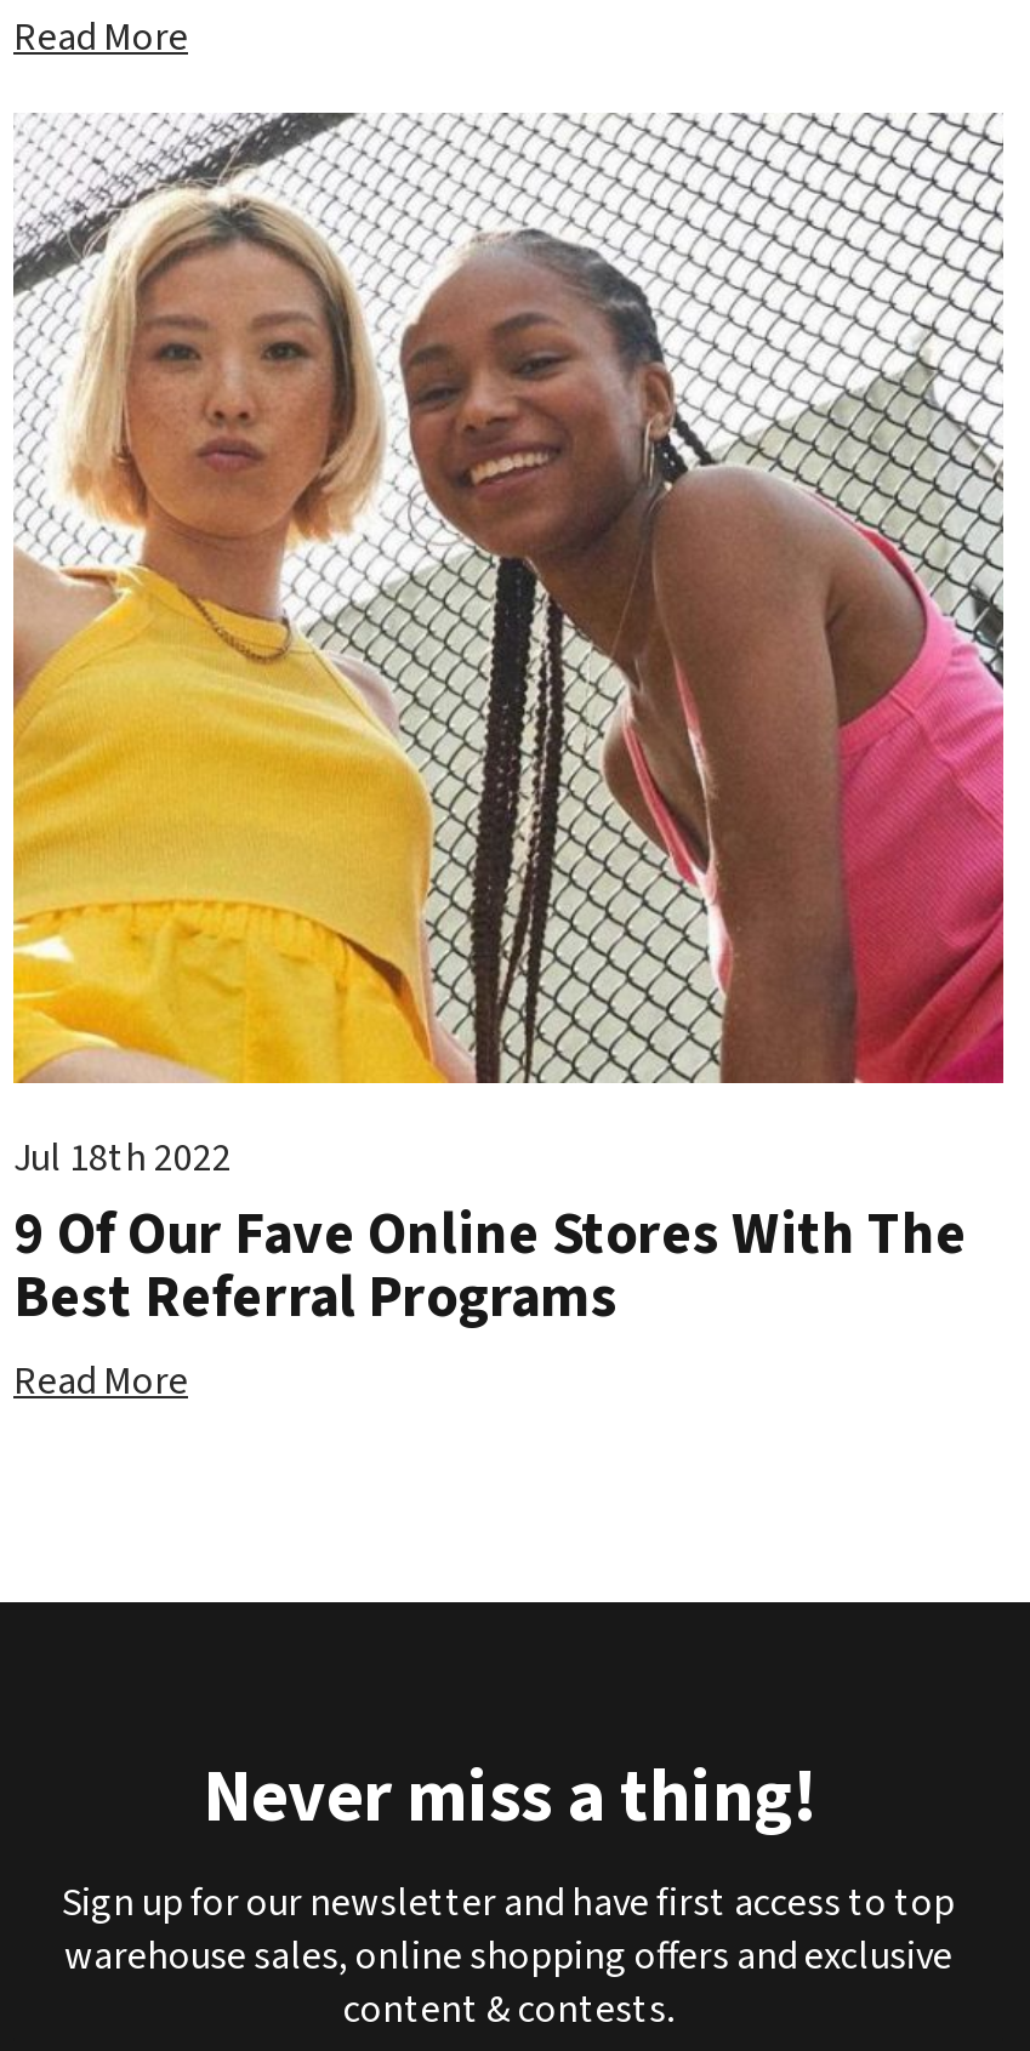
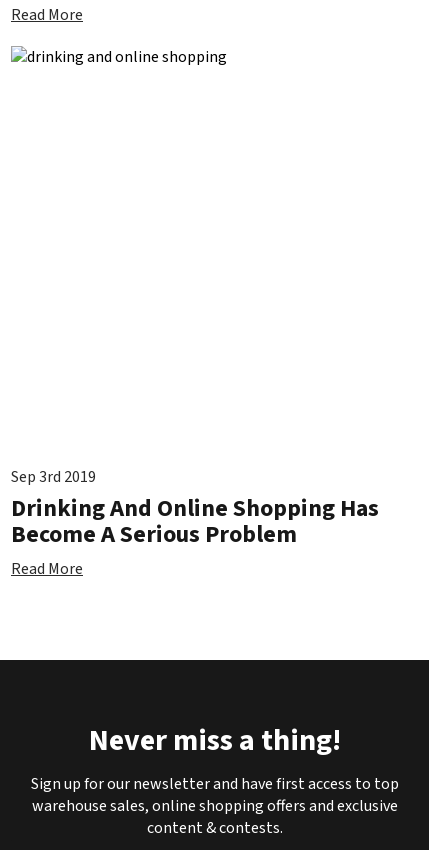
- [image]

- Jul 18th 2022
- 9 Of Our Fave Online Stores With The
- Best Referral Programs
+ Sep 3rd 2019
+ Drinking And Online Shopping Has
+ Become A Serious Problem
